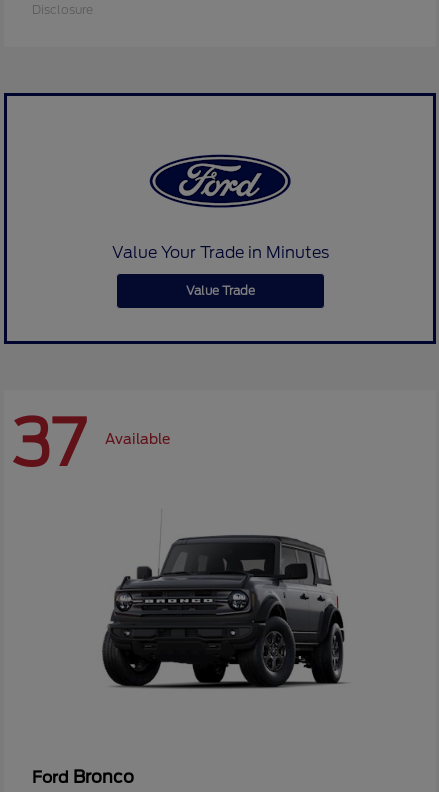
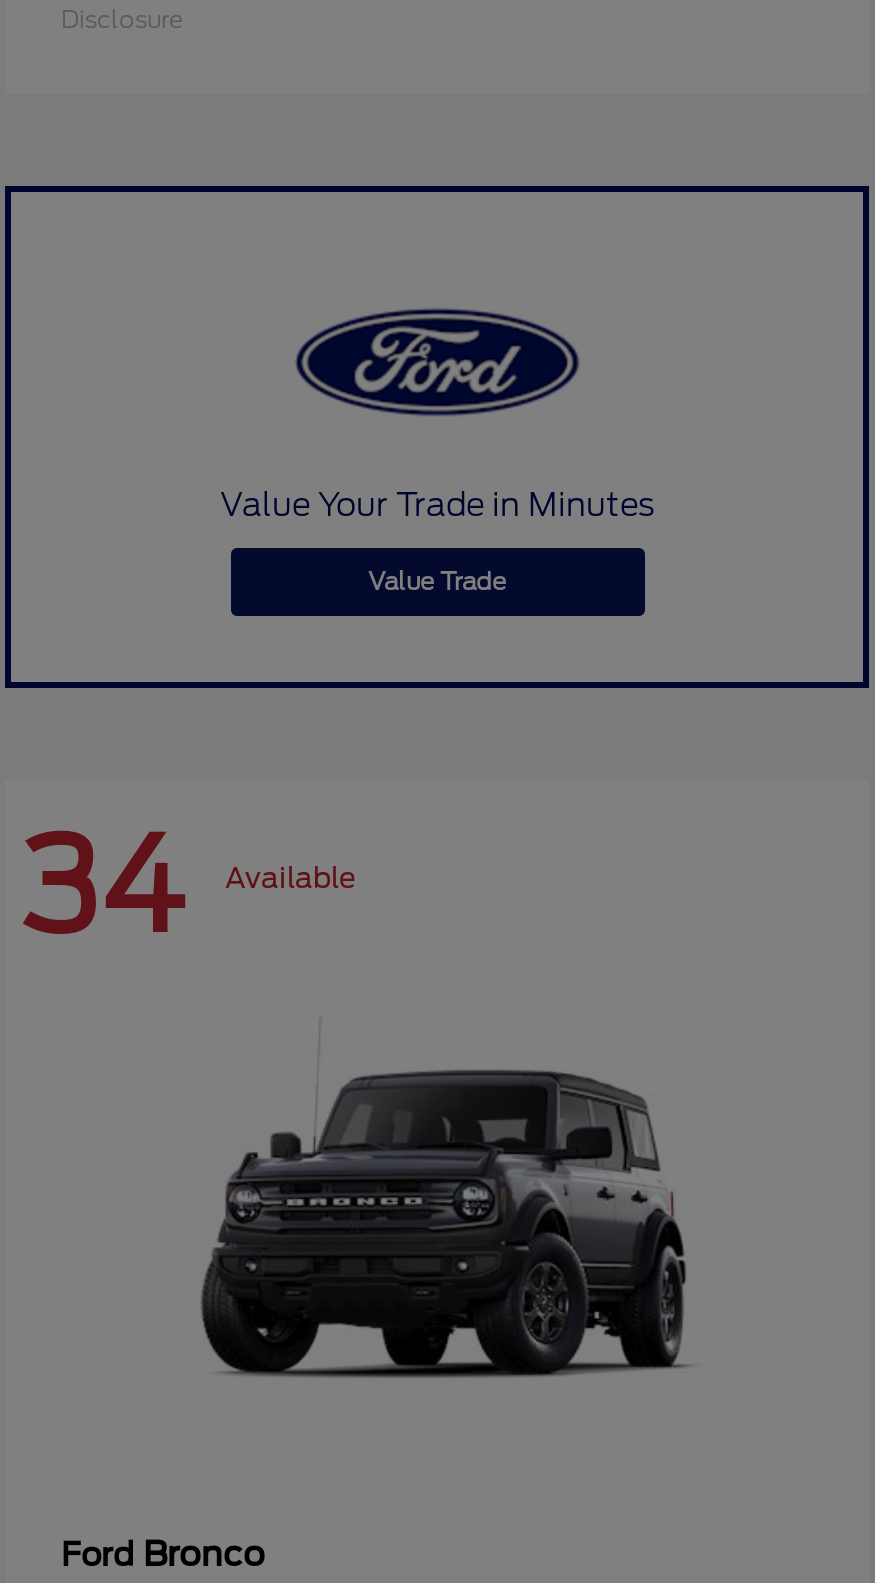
- 37 Available
+ 34 Available
